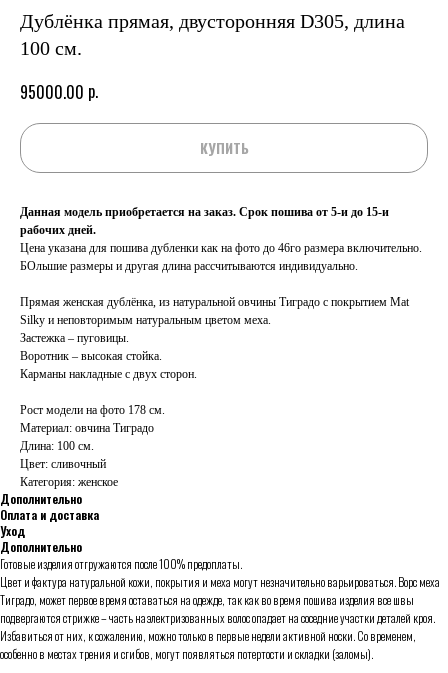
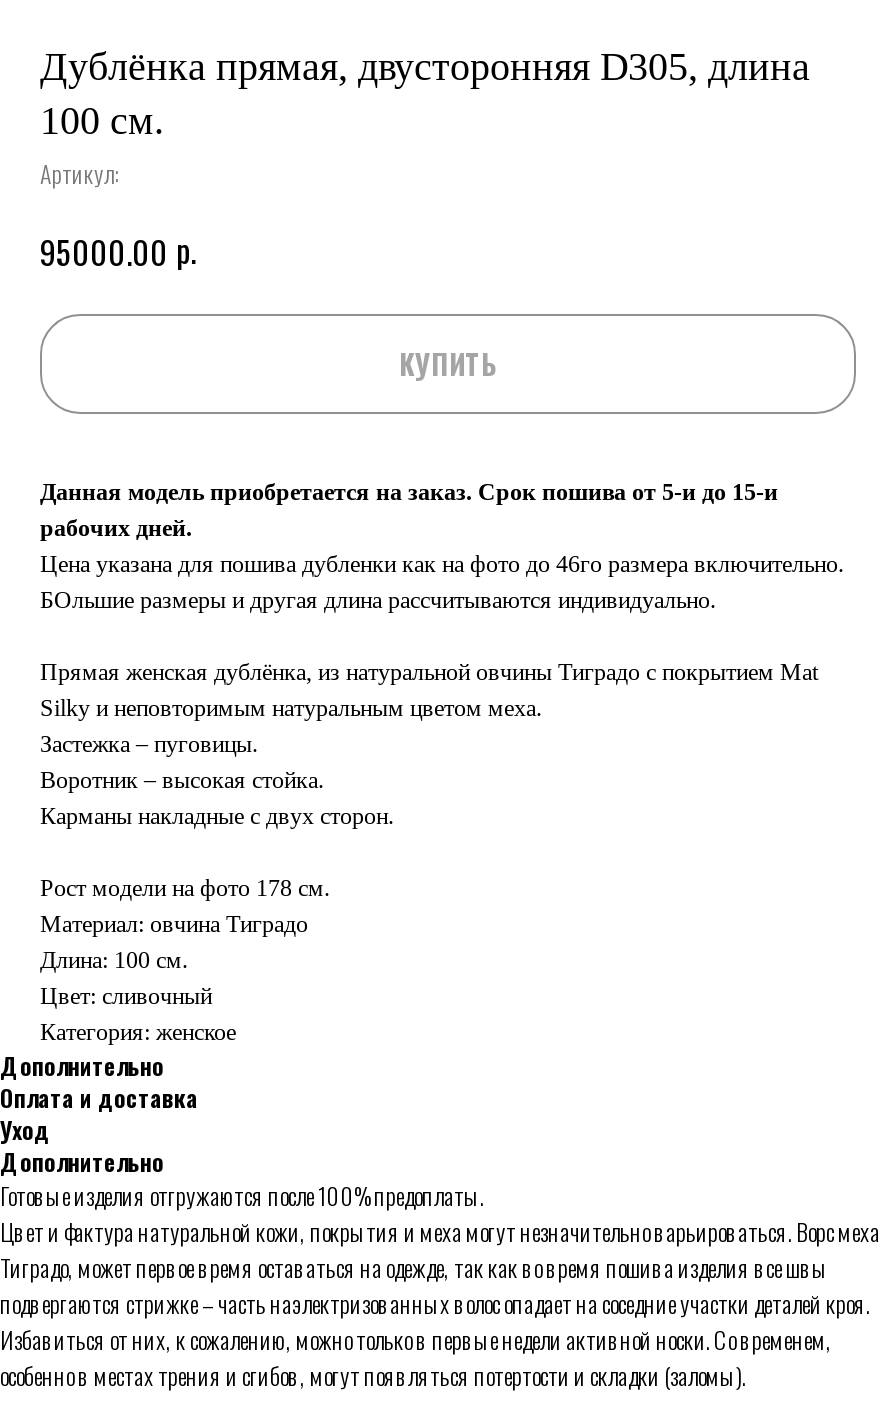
+ Артикул:
